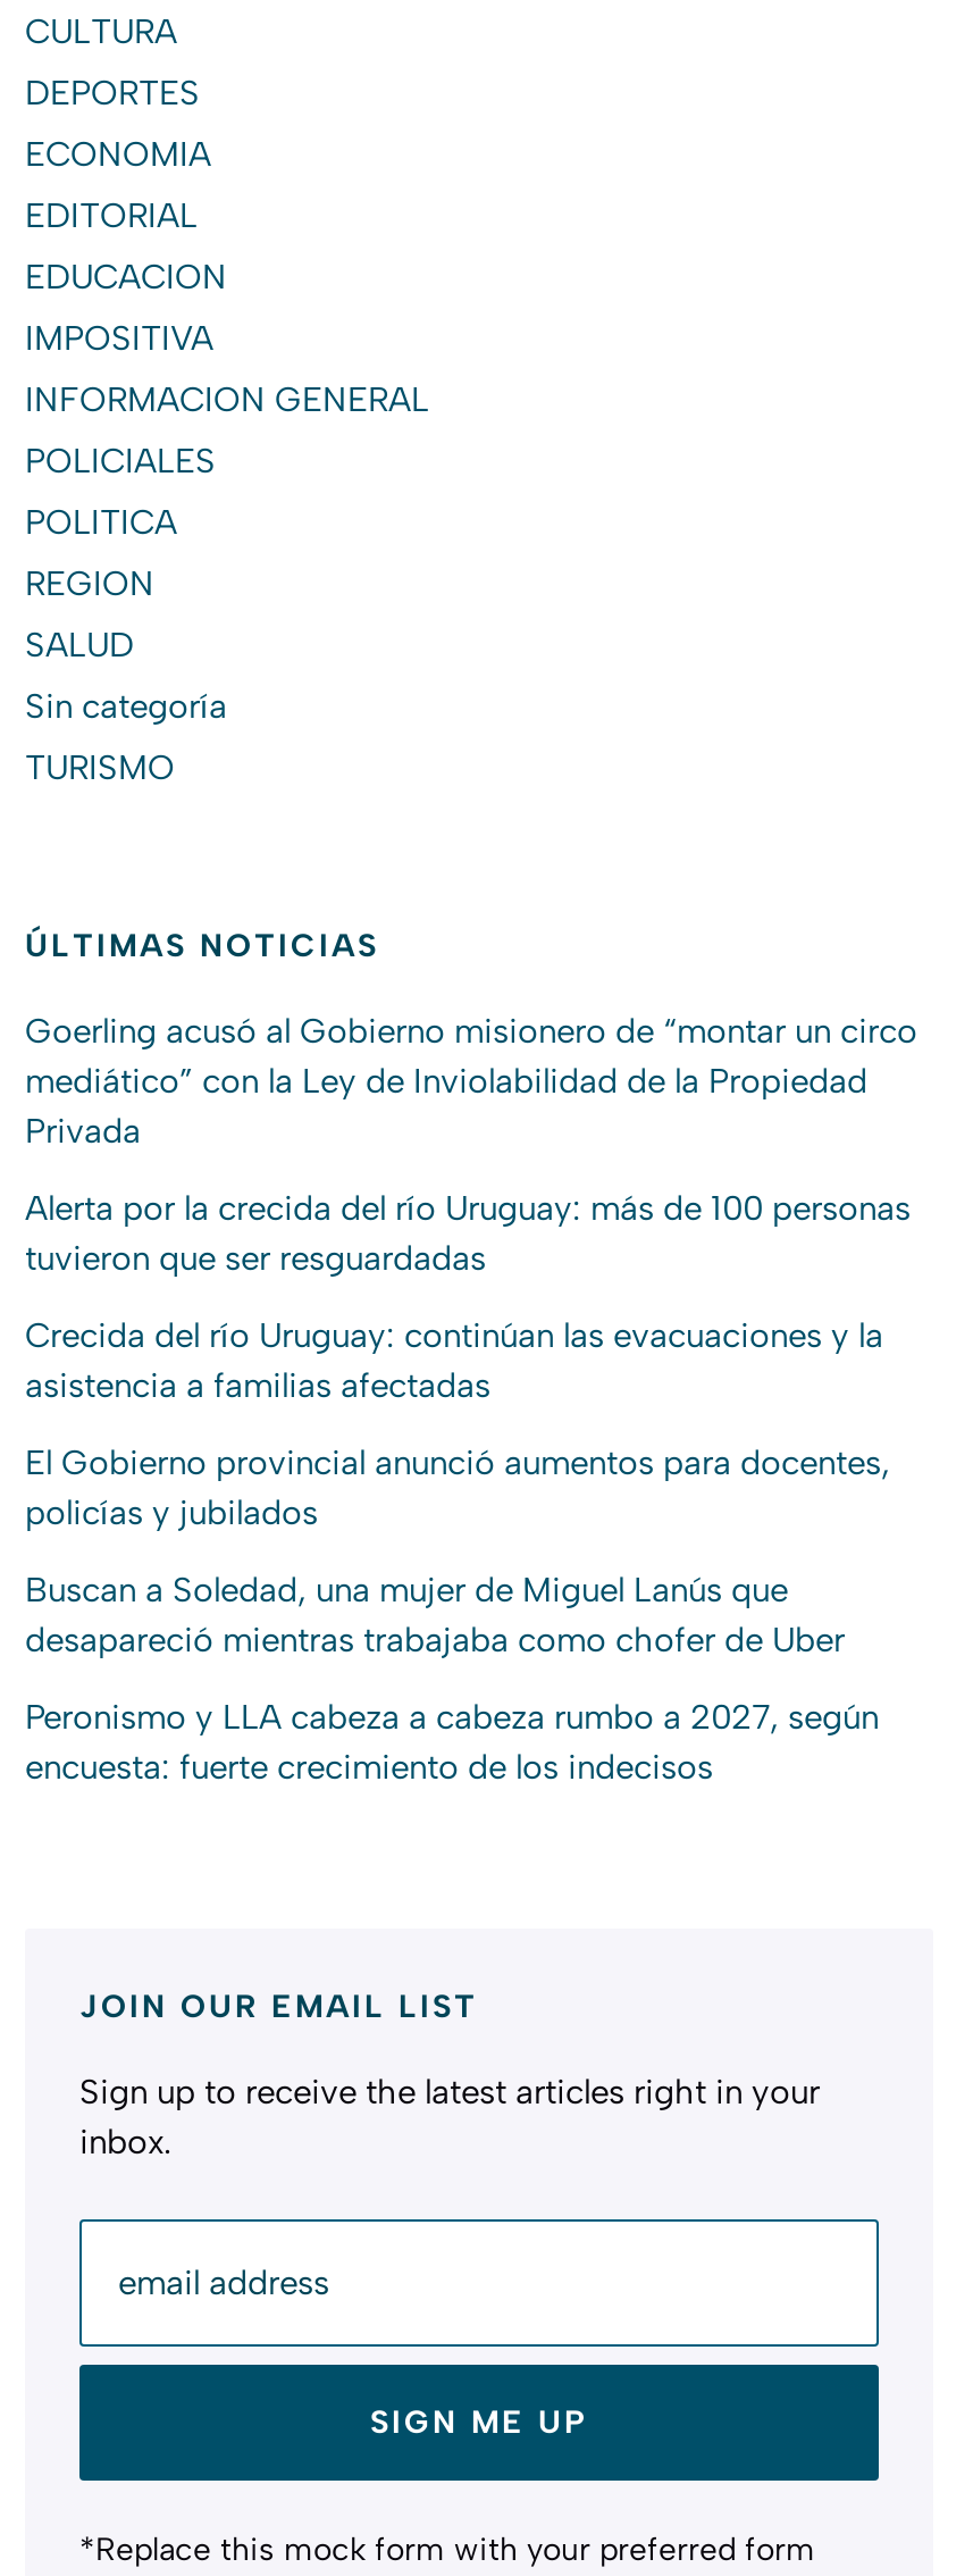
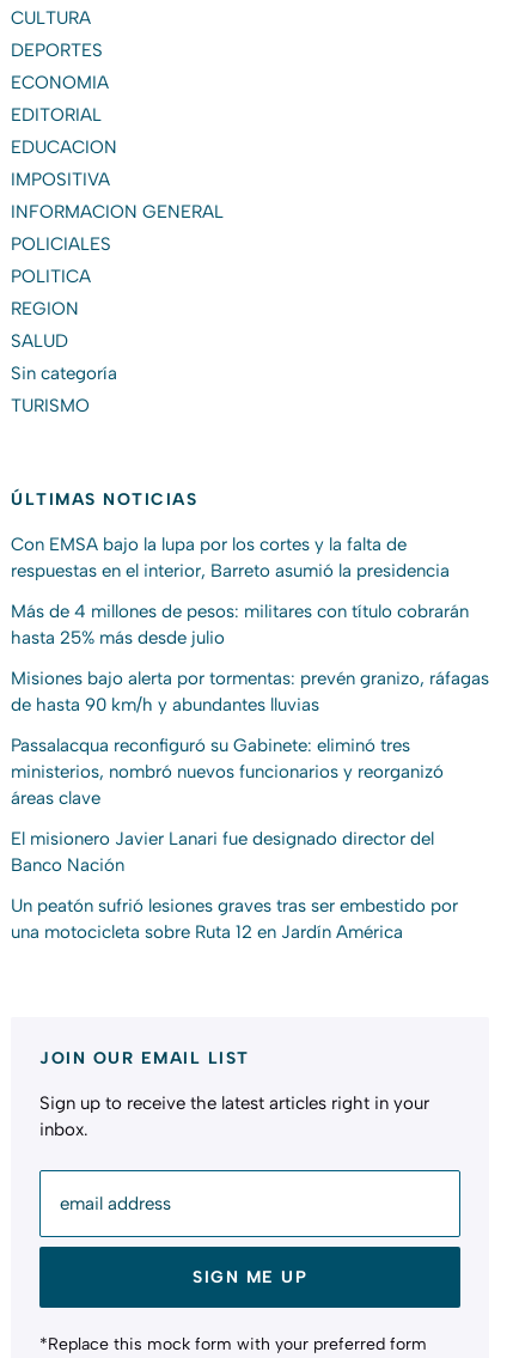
- Goerling acusó al Gobierno misionero de “montar un circo
- mediático” con la Ley de Inviolabilidad de la Propiedad
- Privada
+ Con EMSA bajo la lupa por los cortes y la falta de
+ respuestas en el interior, Barreto asumió la presidencia

- Alerta por la crecida del río Uruguay: más de 100 personas
- tuvieron que ser resguardadas
+ Más de 4 millones de pesos: militares con título cobrarán
+ hasta 25% más desde julio

- Crecida del río Uruguay: continúan las evacuaciones y la
- asistencia a familias afectadas
+ Misiones bajo alerta por tormentas: prevén granizo, ráfagas
+ de hasta 90 km/h y abundantes lluvias

- El Gobierno provincial anunció aumentos para docentes,
- policías y jubilados
+ Passalacqua reconfiguró su Gabinete: eliminó tres
+ ministerios, nombró nuevos funcionarios y reorganizó
+ áreas clave

- Buscan a Soledad, una mujer de Miguel Lanús que
- desapareció mientras trabajaba como chofer de Uber
+ El misionero Javier Lanari fue designado director del
+ Banco Nación

- Peronismo y LLA cabeza a cabeza rumbo a 2027, según
- encuesta: fuerte crecimiento de los indecisos
+ Un peatón sufrió lesiones graves tras ser embestido por
+ una motocicleta sobre Ruta 12 en Jardín América
